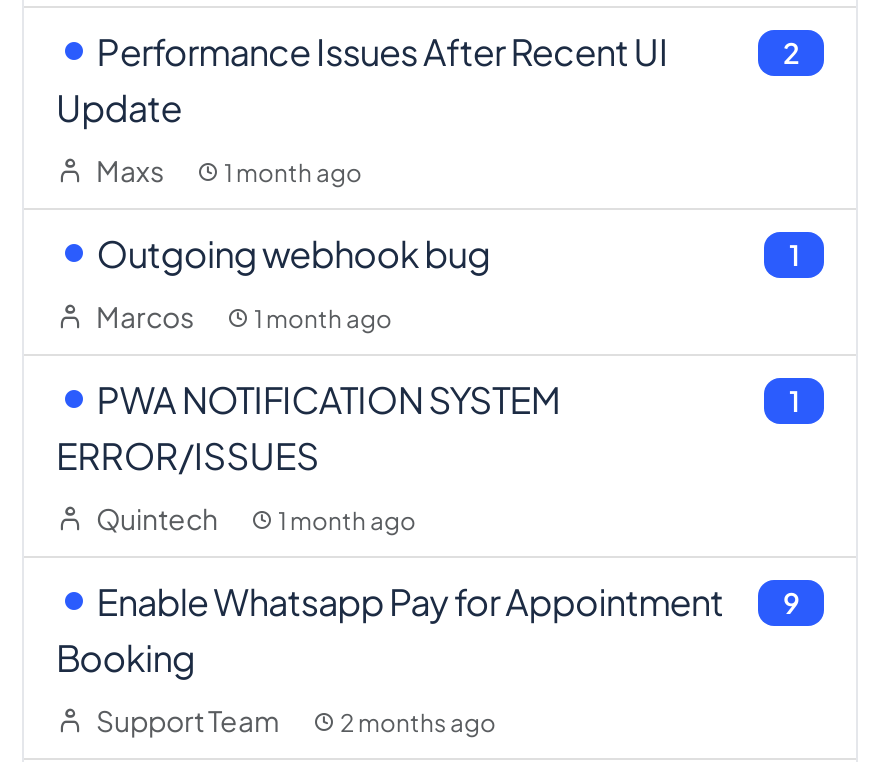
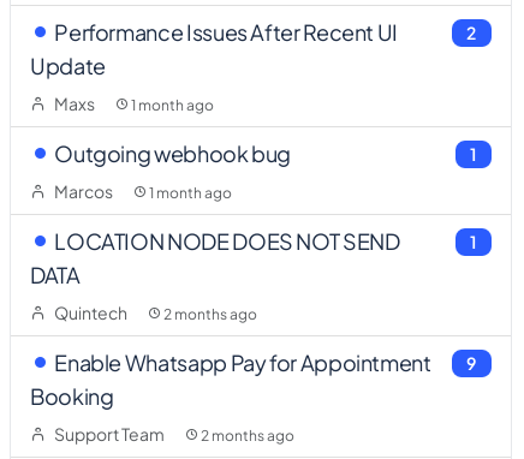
- PWA NOTIFICATION SYSTEM
- ERROR/ISSUES
+ LOCATION NODE DOES NOT SEND
+ DATA

- Quintech 1 month ago
+ Quintech 2 months ago
